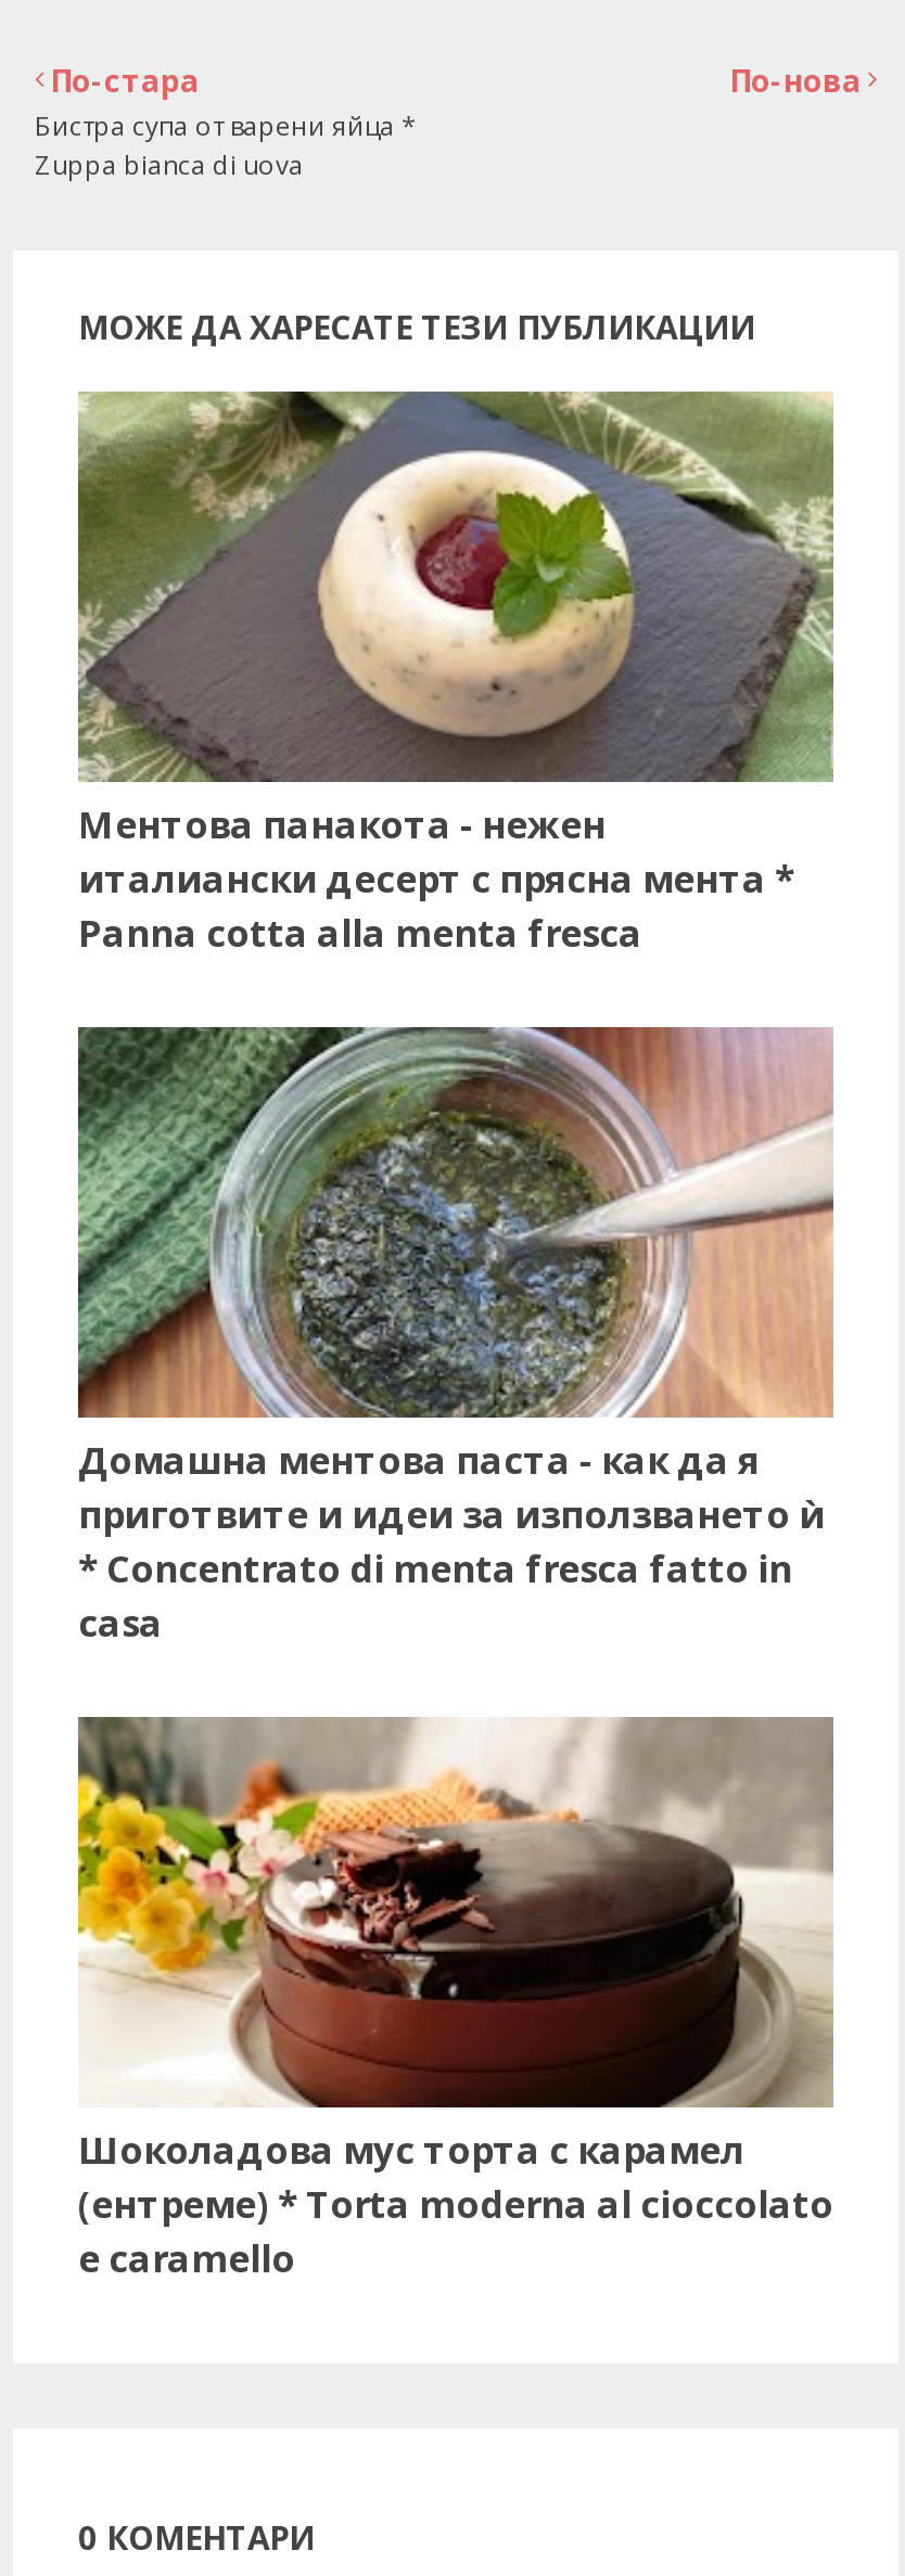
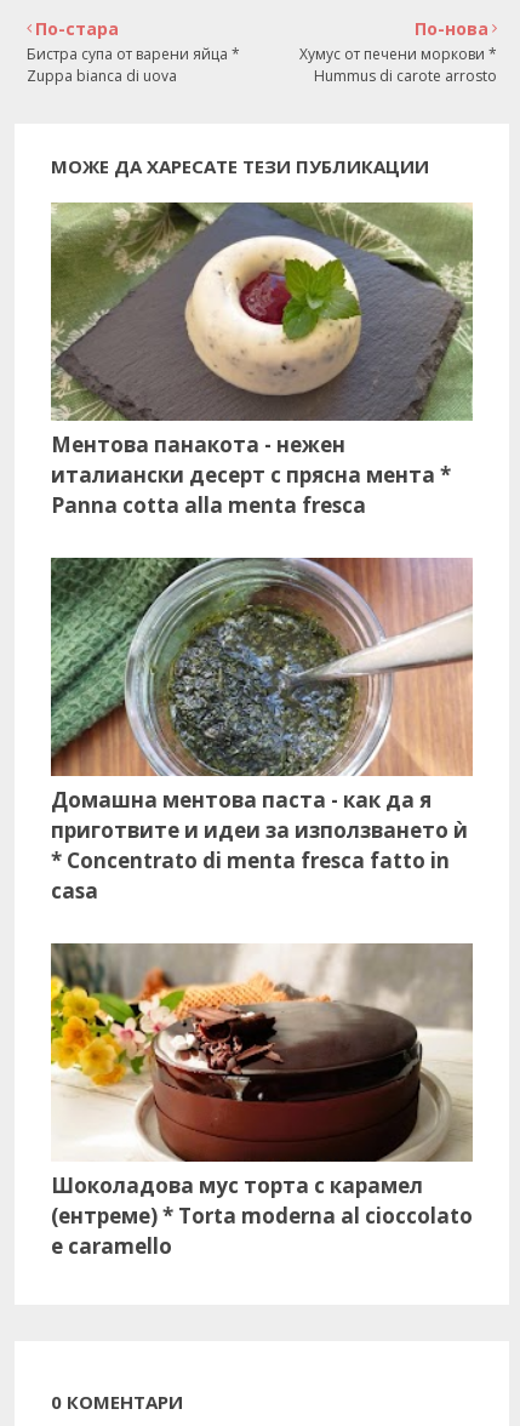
+ Хумус от печени моркови *
+ Hummus di carote arrosto
